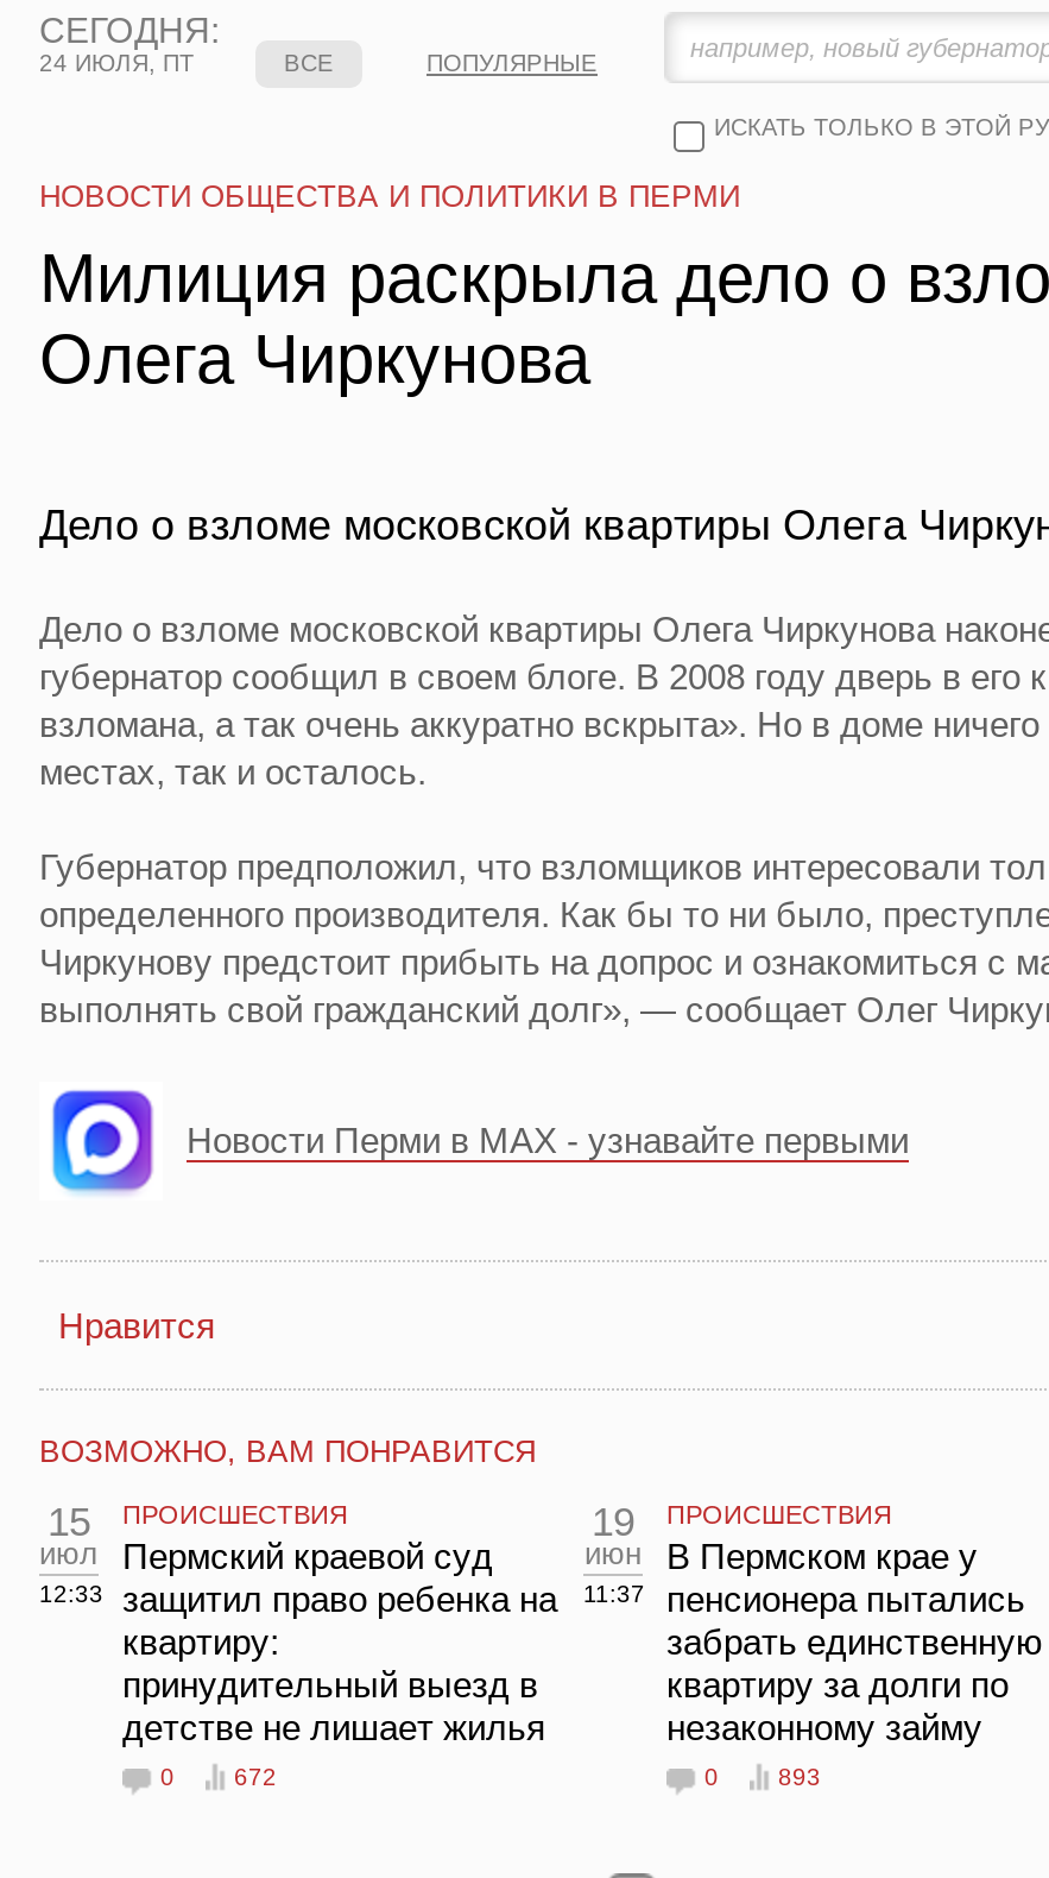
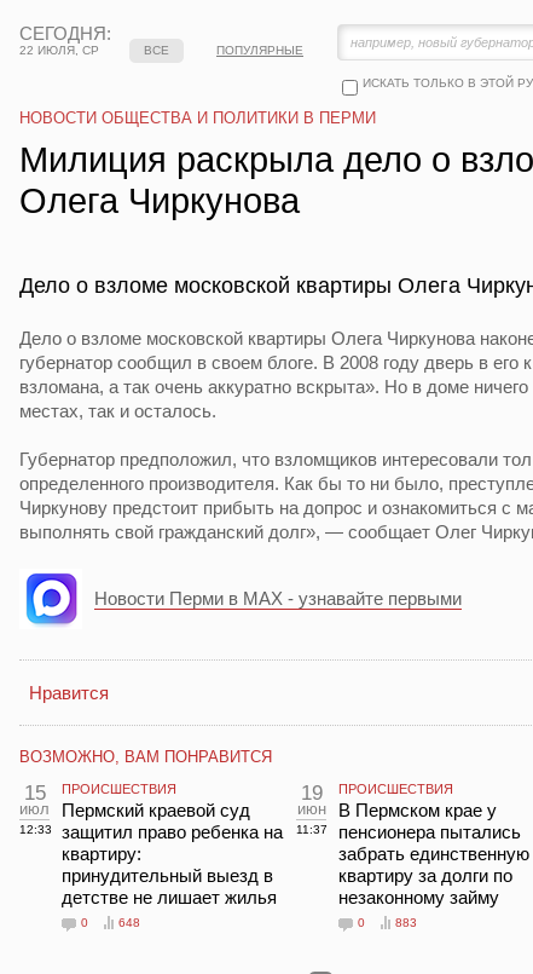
- 24 ИЮЛЯ, ПТ
+ 22 ИЮЛЯ, СР

- 672
+ 648

- 893
+ 883
